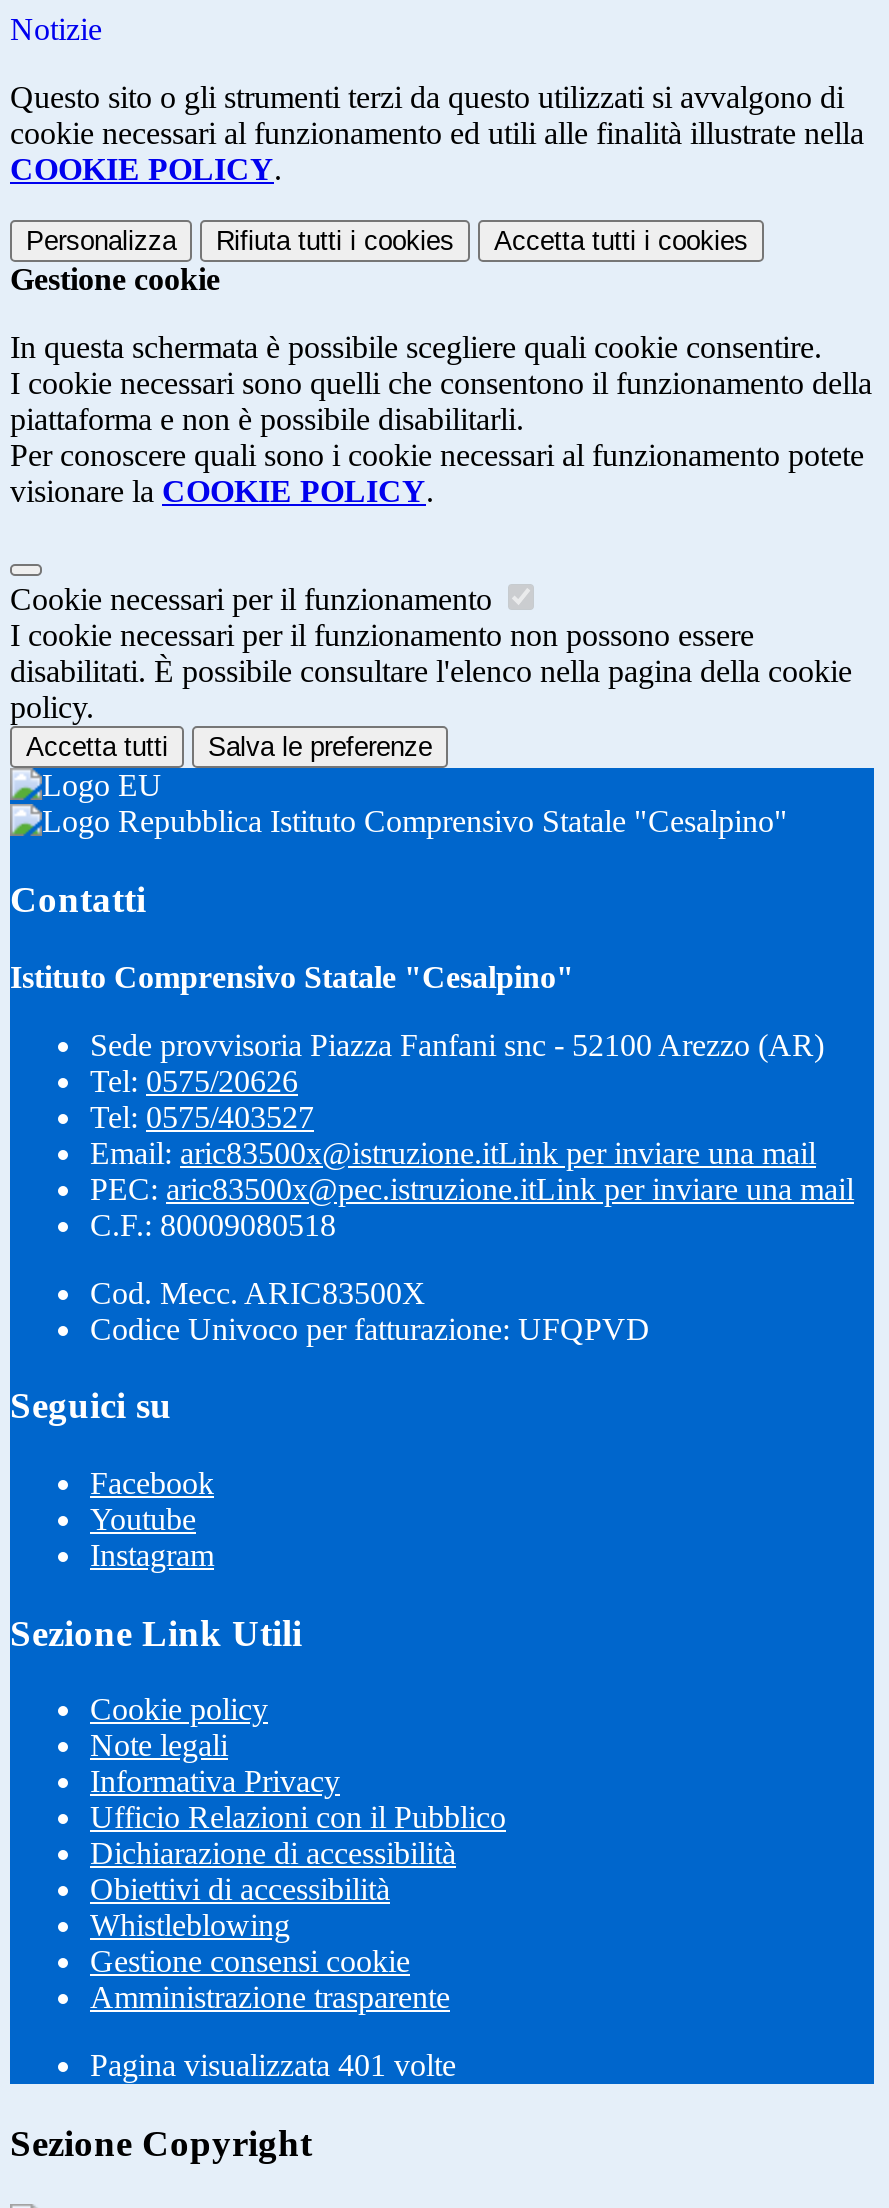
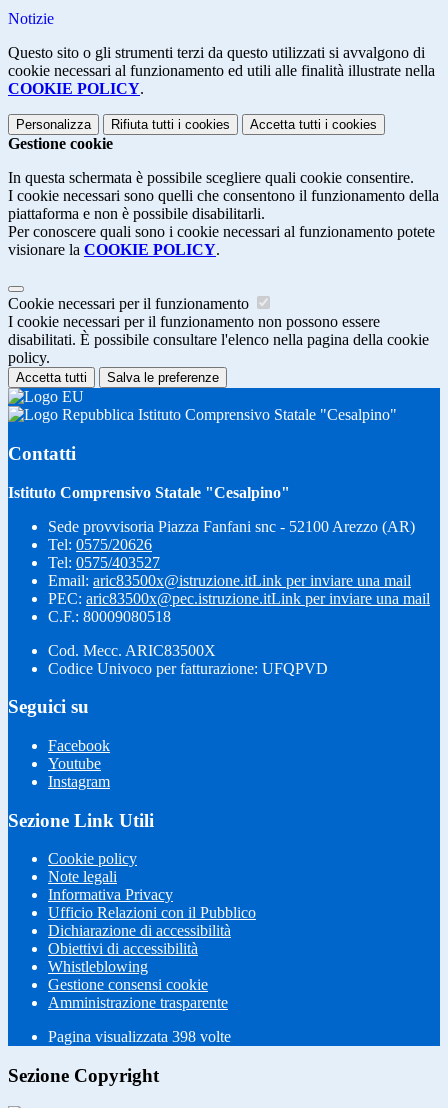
- Pagina visualizzata 401 volte
+ Pagina visualizzata 398 volte
